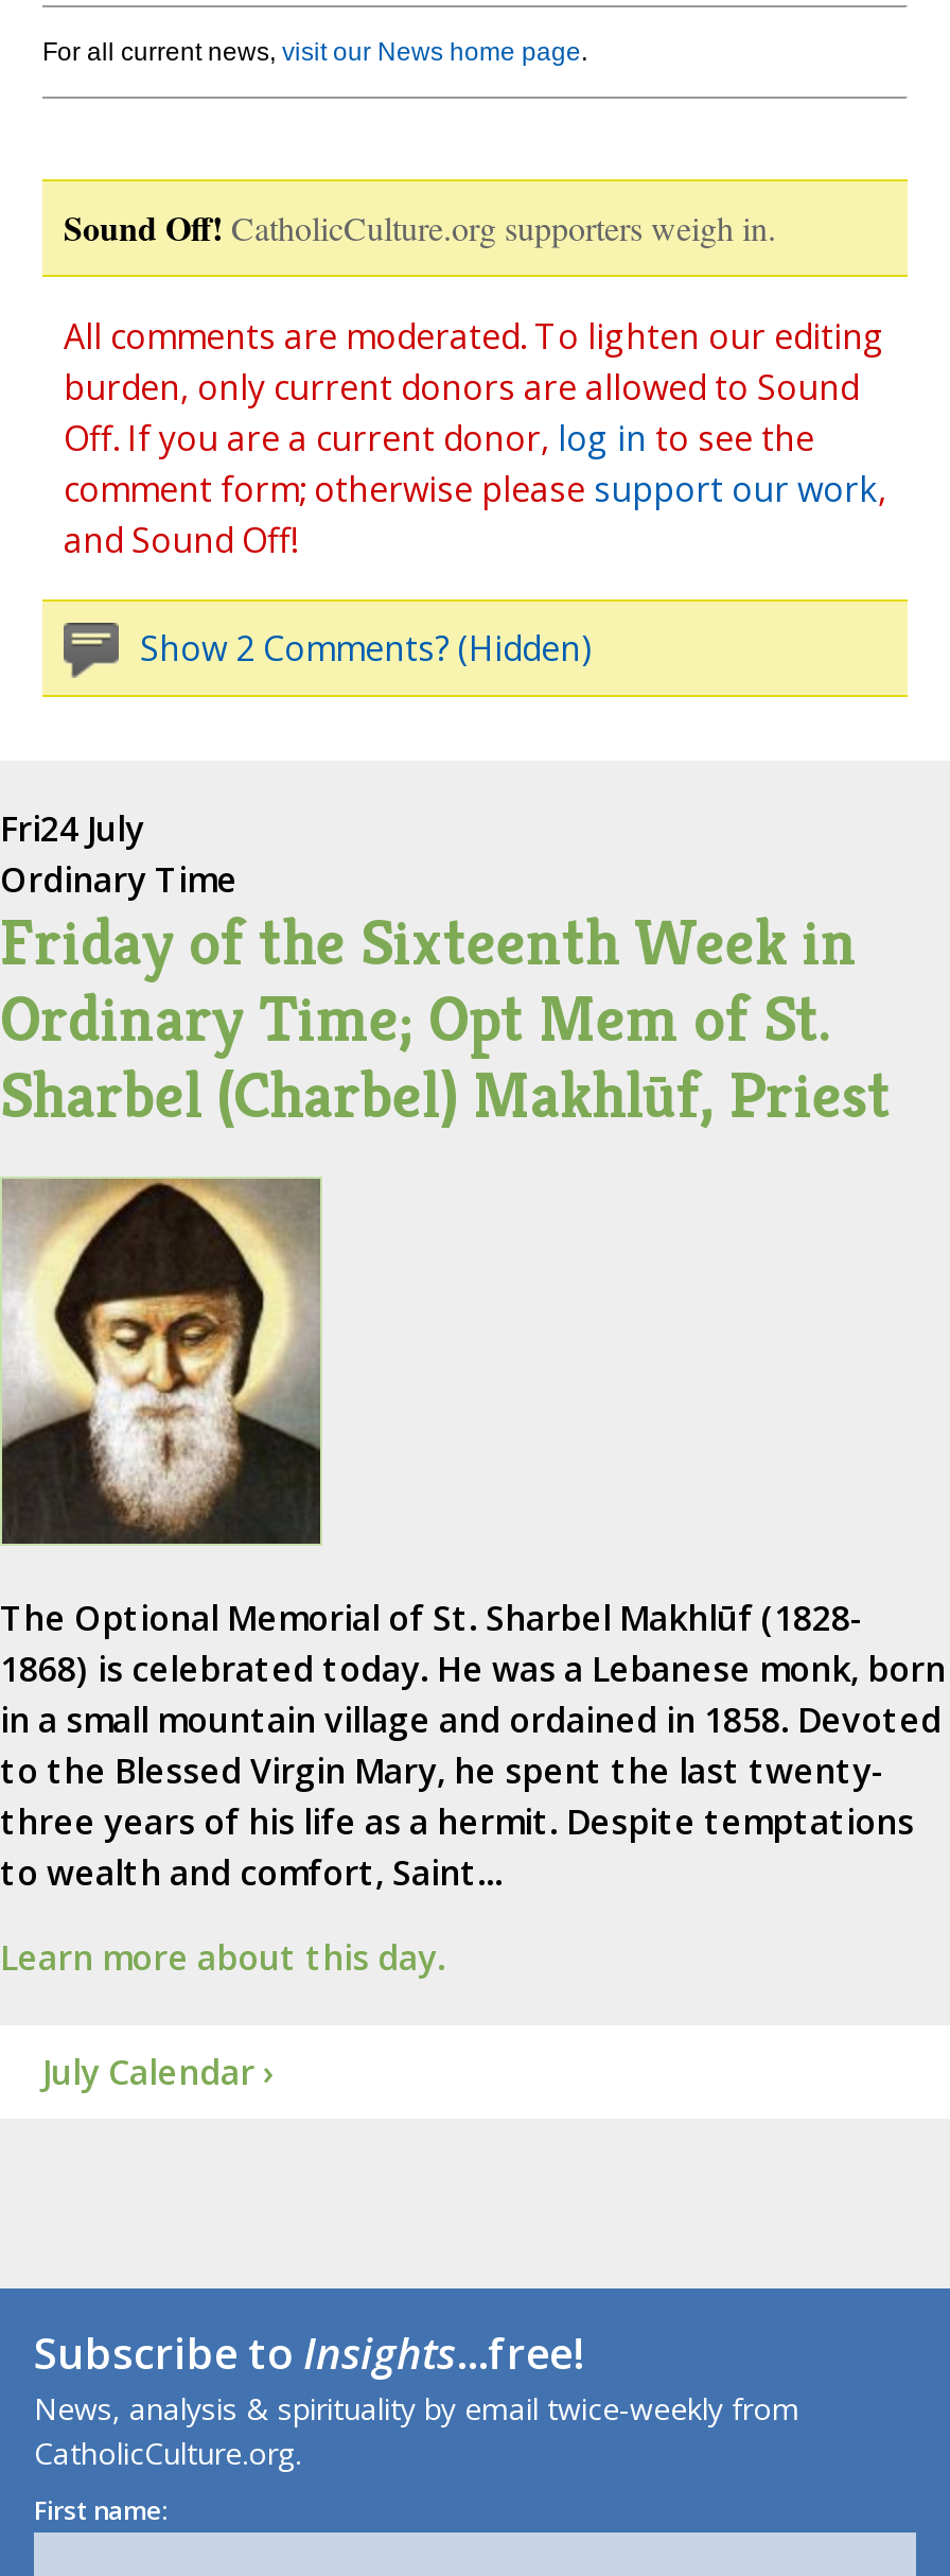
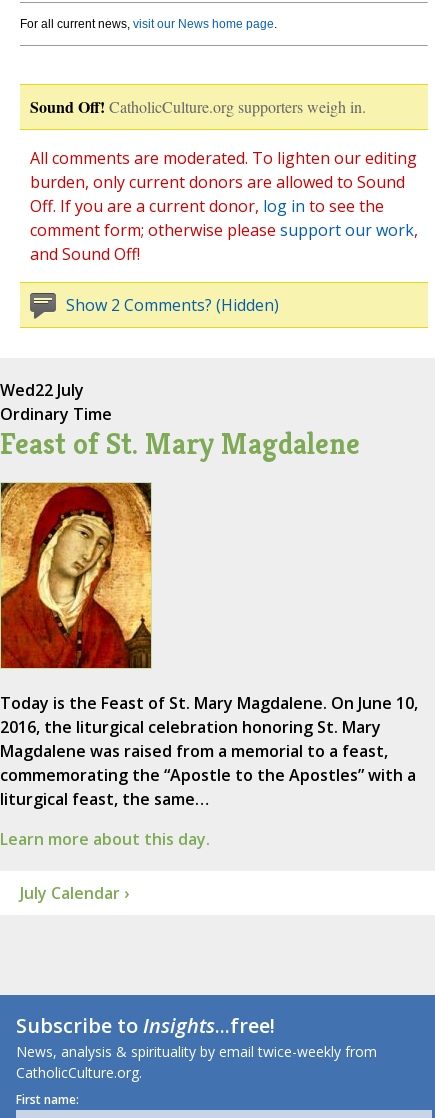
- Fri24 July
+ Wed22 July

- Friday of the Sixteenth Week in
- Ordinary Time; Opt Mem of St.
- Sharbel (Charbel) Makhlūf, Priest
+ Feast of St. Mary Magdalene

- [image]
+ [image]

- The Optional Memorial of St. Sharbel Makhlūf (1828-
- 1868) is celebrated today. He was a Lebanese monk, born
- in a small mountain village and ordained in 1858. Devoted
- to the Blessed Virgin Mary, he spent the last twenty-
- three years of his life as a hermit. Despite temptations
- to wealth and comfort, Saint…
+ Today is the Feast of St. Mary Magdalene. On June 10,
+ 2016, the liturgical celebration honoring St. Mary
+ Magdalene was raised from a memorial to a feast,
+ commemorating the “Apostle to the Apostles” with a
+ liturgical feast, the same…
